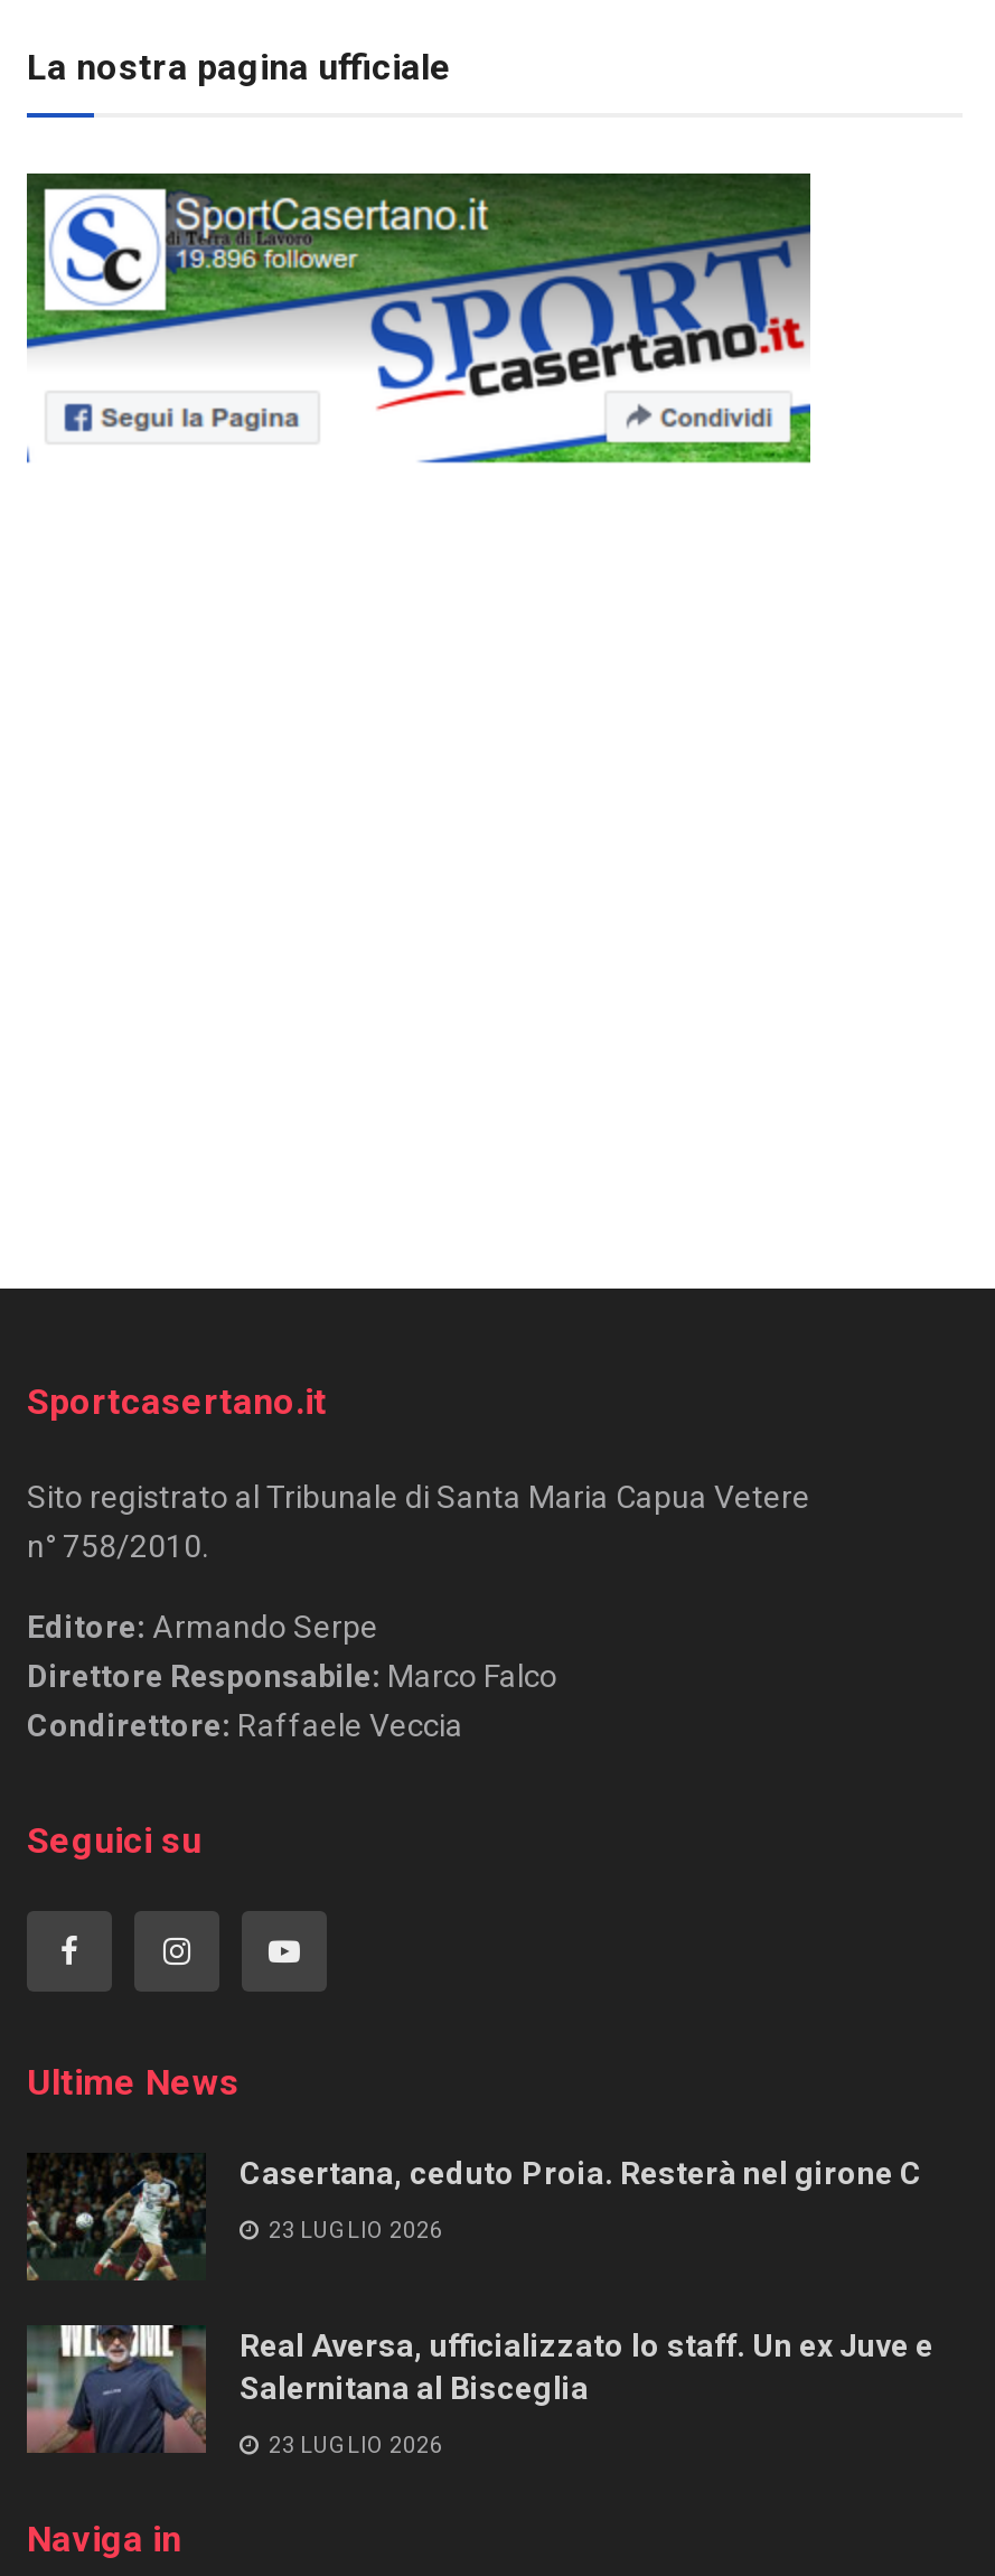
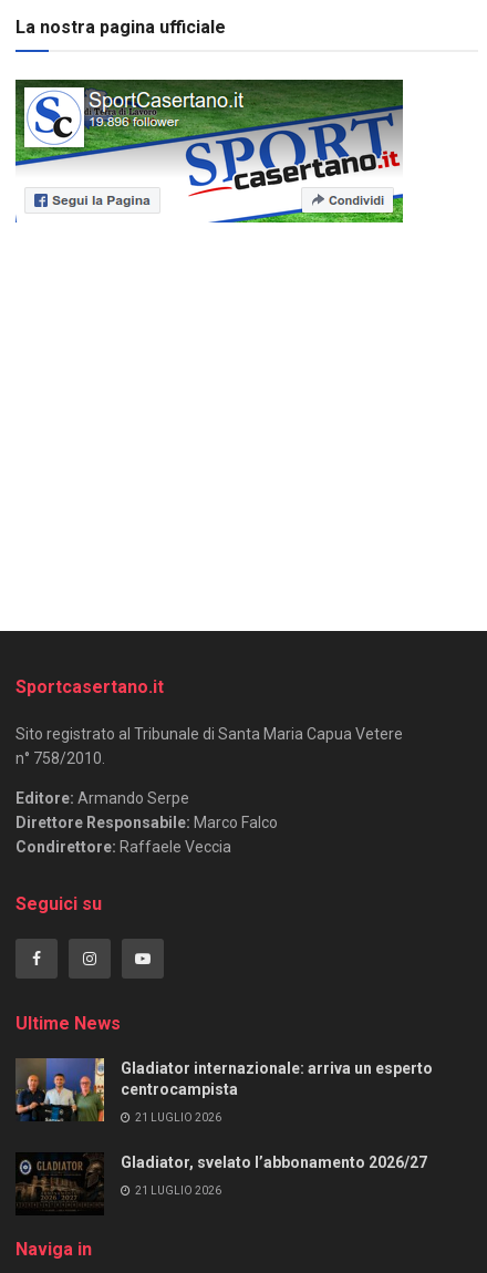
- [image]
- Casertana, ceduto Proia. Resterà nel girone C
+ [image]
+ Gladiator internazionale: arriva un esperto
+ centrocampista

- 23 LUGLIO 2026
+ 21 LUGLIO 2026

- [image]
- Real Aversa, ufficializzato lo staff. Un ex Juve e
- Salernitana al Bisceglia
+ [image]
+ Gladiator, svelato l’abbonamento 2026/27

- 23 LUGLIO 2026
+ 21 LUGLIO 2026
